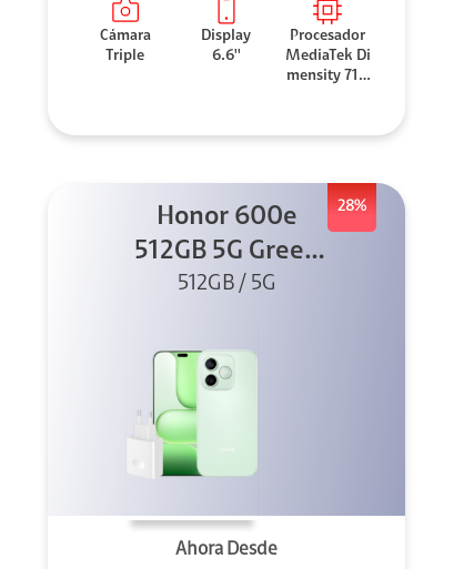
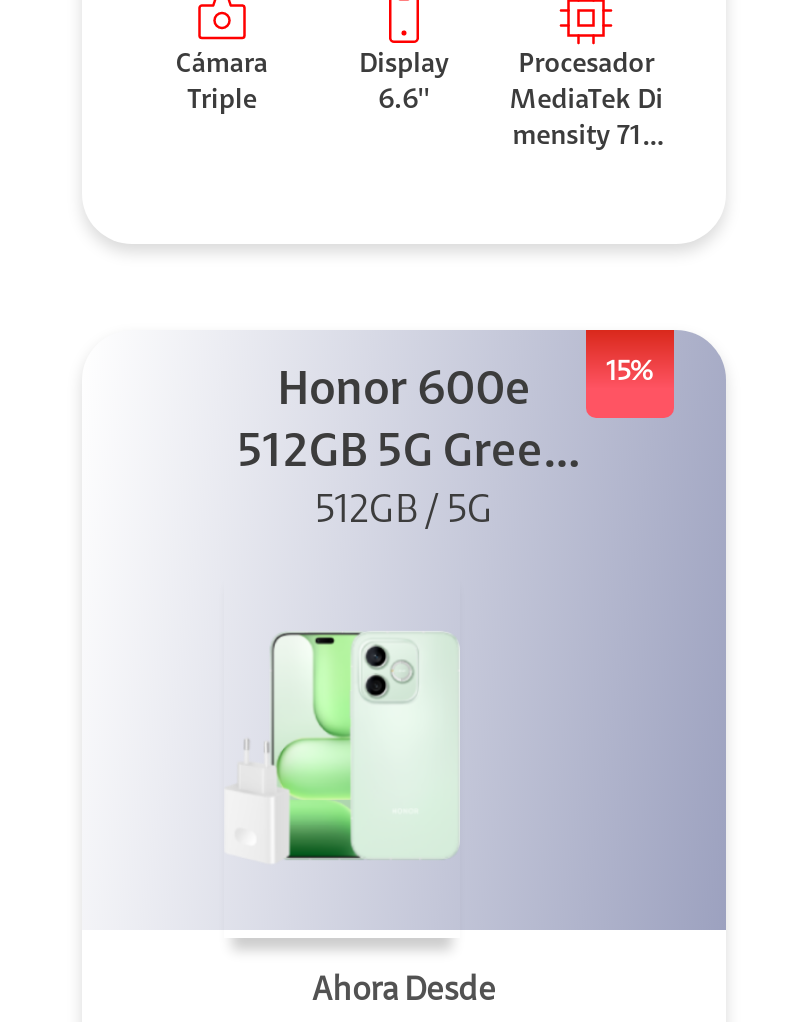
- 28%
+ 15%
